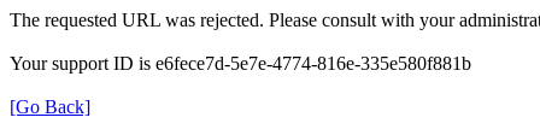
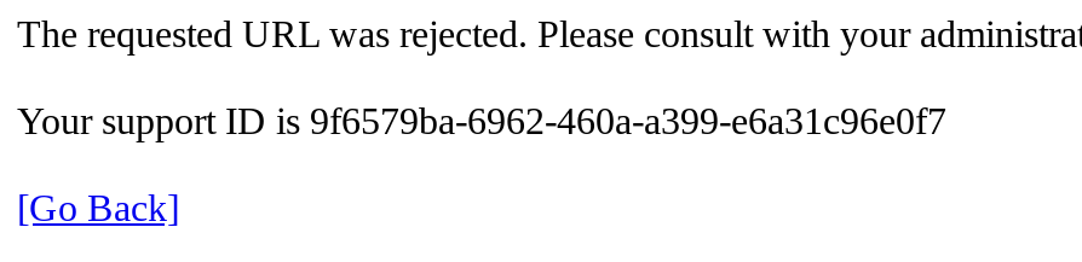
- Your support ID is e6fece7d-5e7e-4774-816e-335e580f881b
+ Your support ID is 9f6579ba-6962-460a-a399-e6a31c96e0f7
